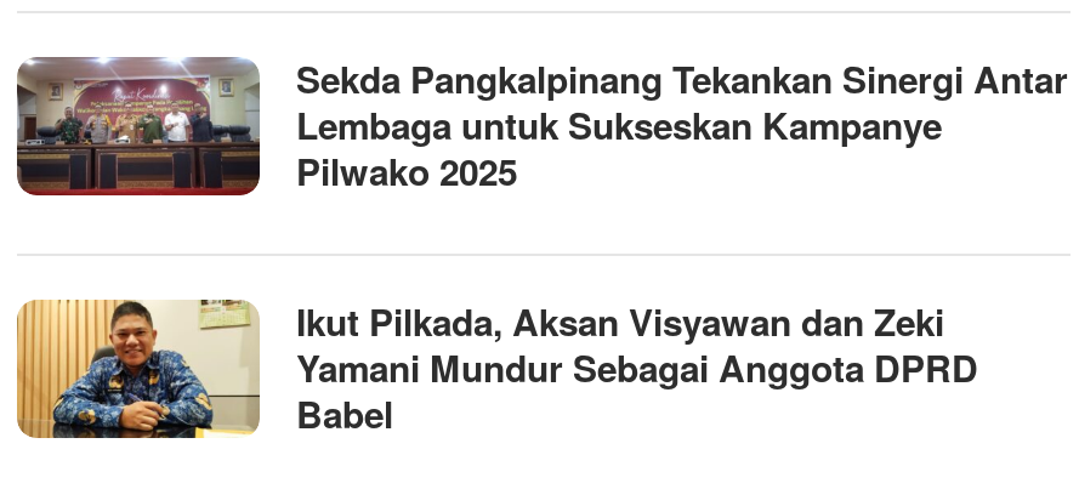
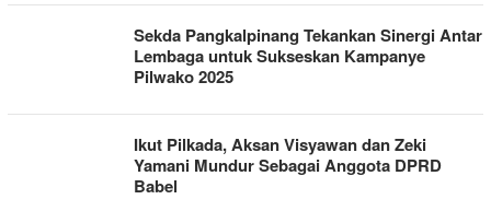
- [image]

- [image]
